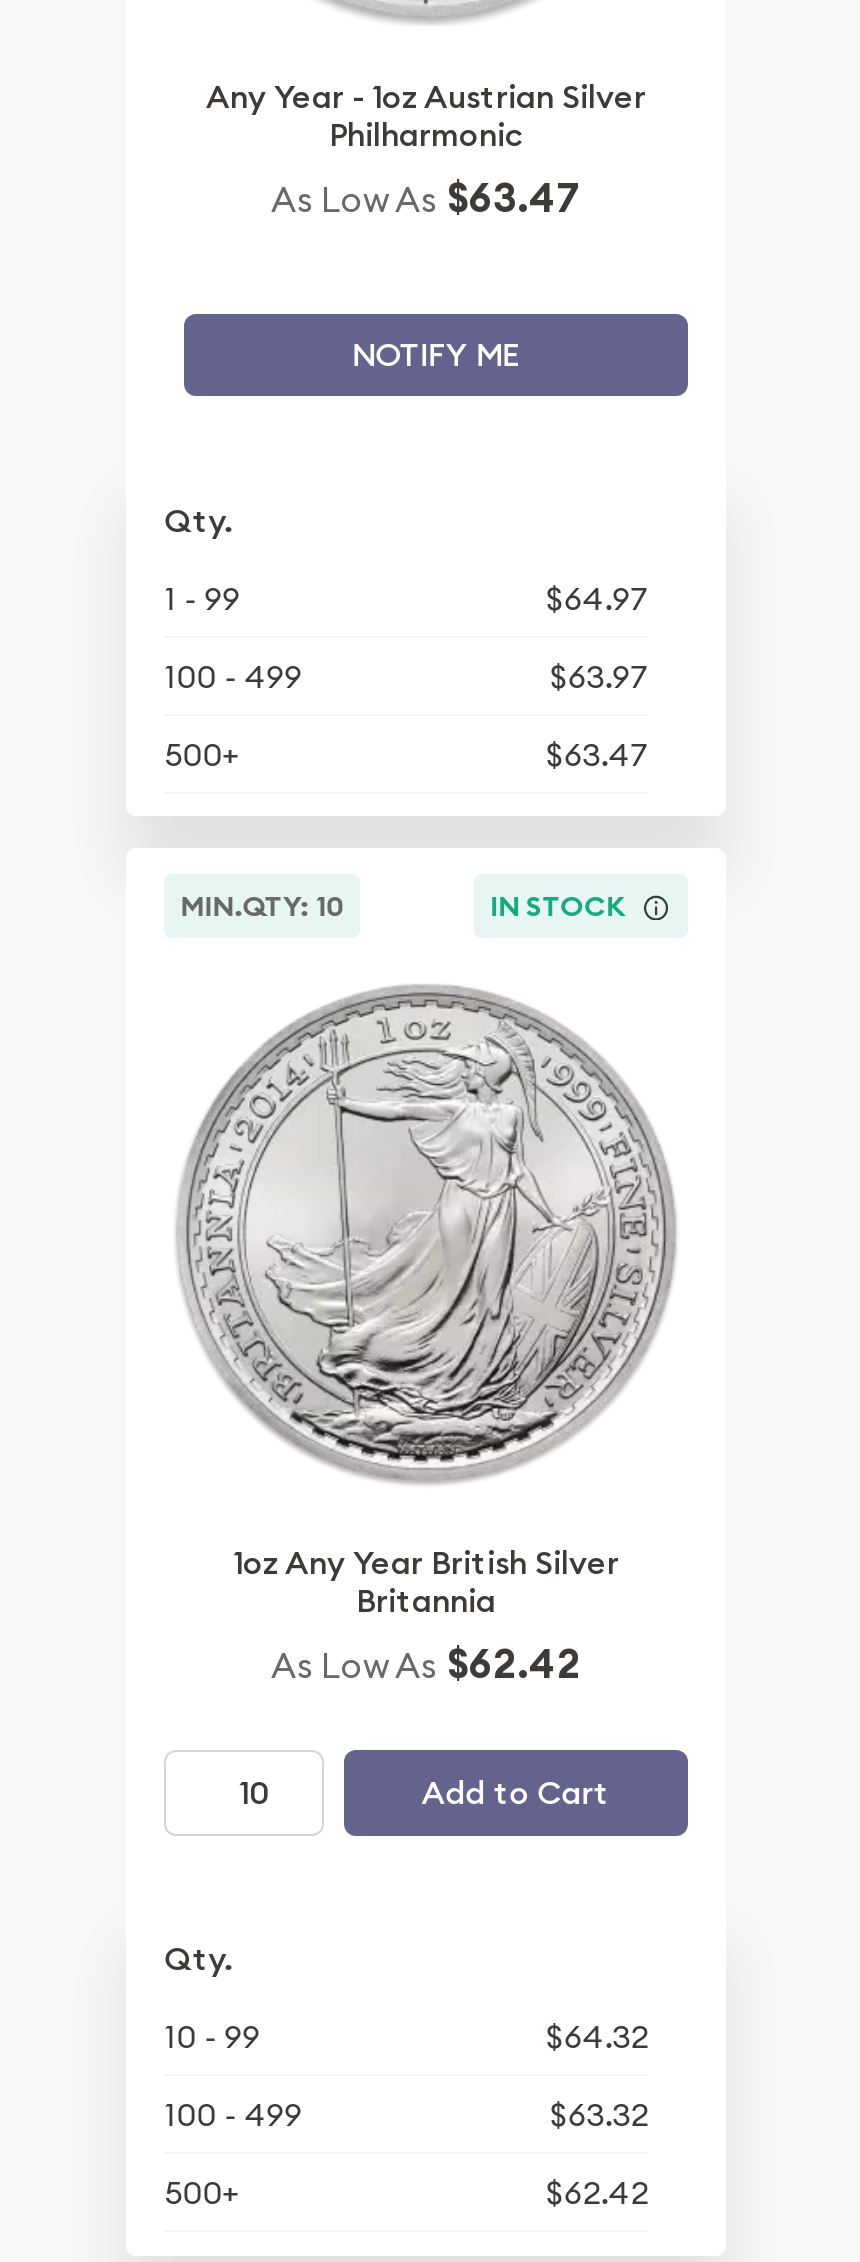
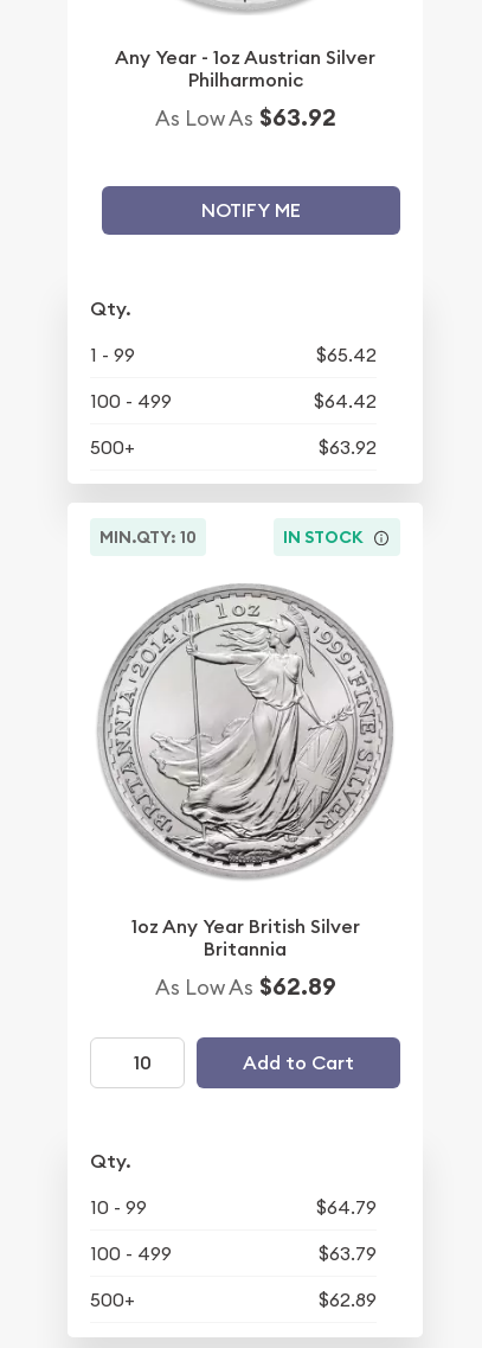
- As Low As $63.47
+ As Low As $63.92

- $64.97
+ $65.42

- $63.97
+ $64.42

- $63.47
+ $63.92

- As Low As $62.42
+ As Low As $62.89

- $64.32
+ $64.79

- $63.32
+ $63.79

- $62.42
+ $62.89
